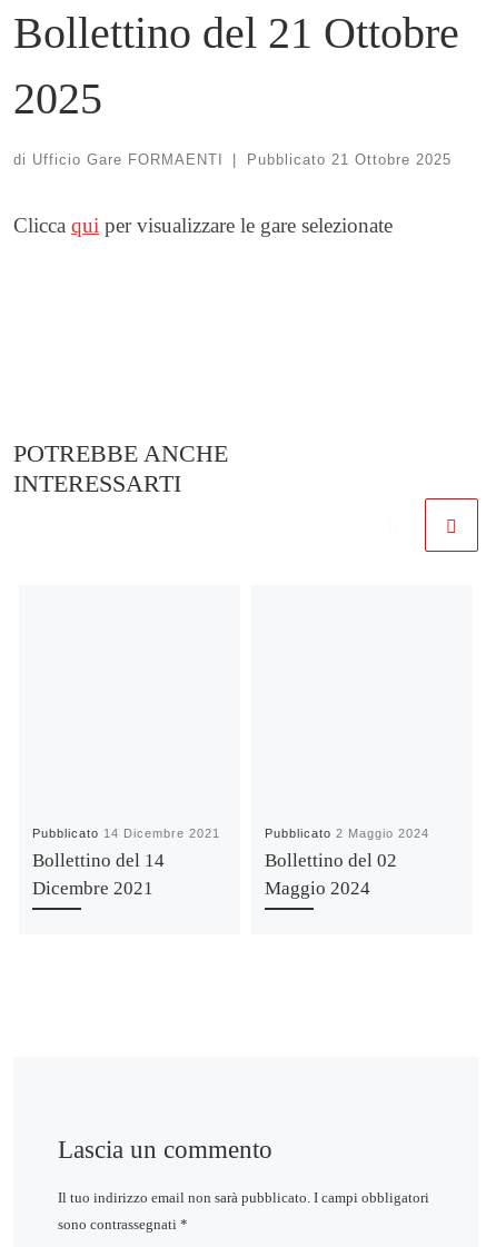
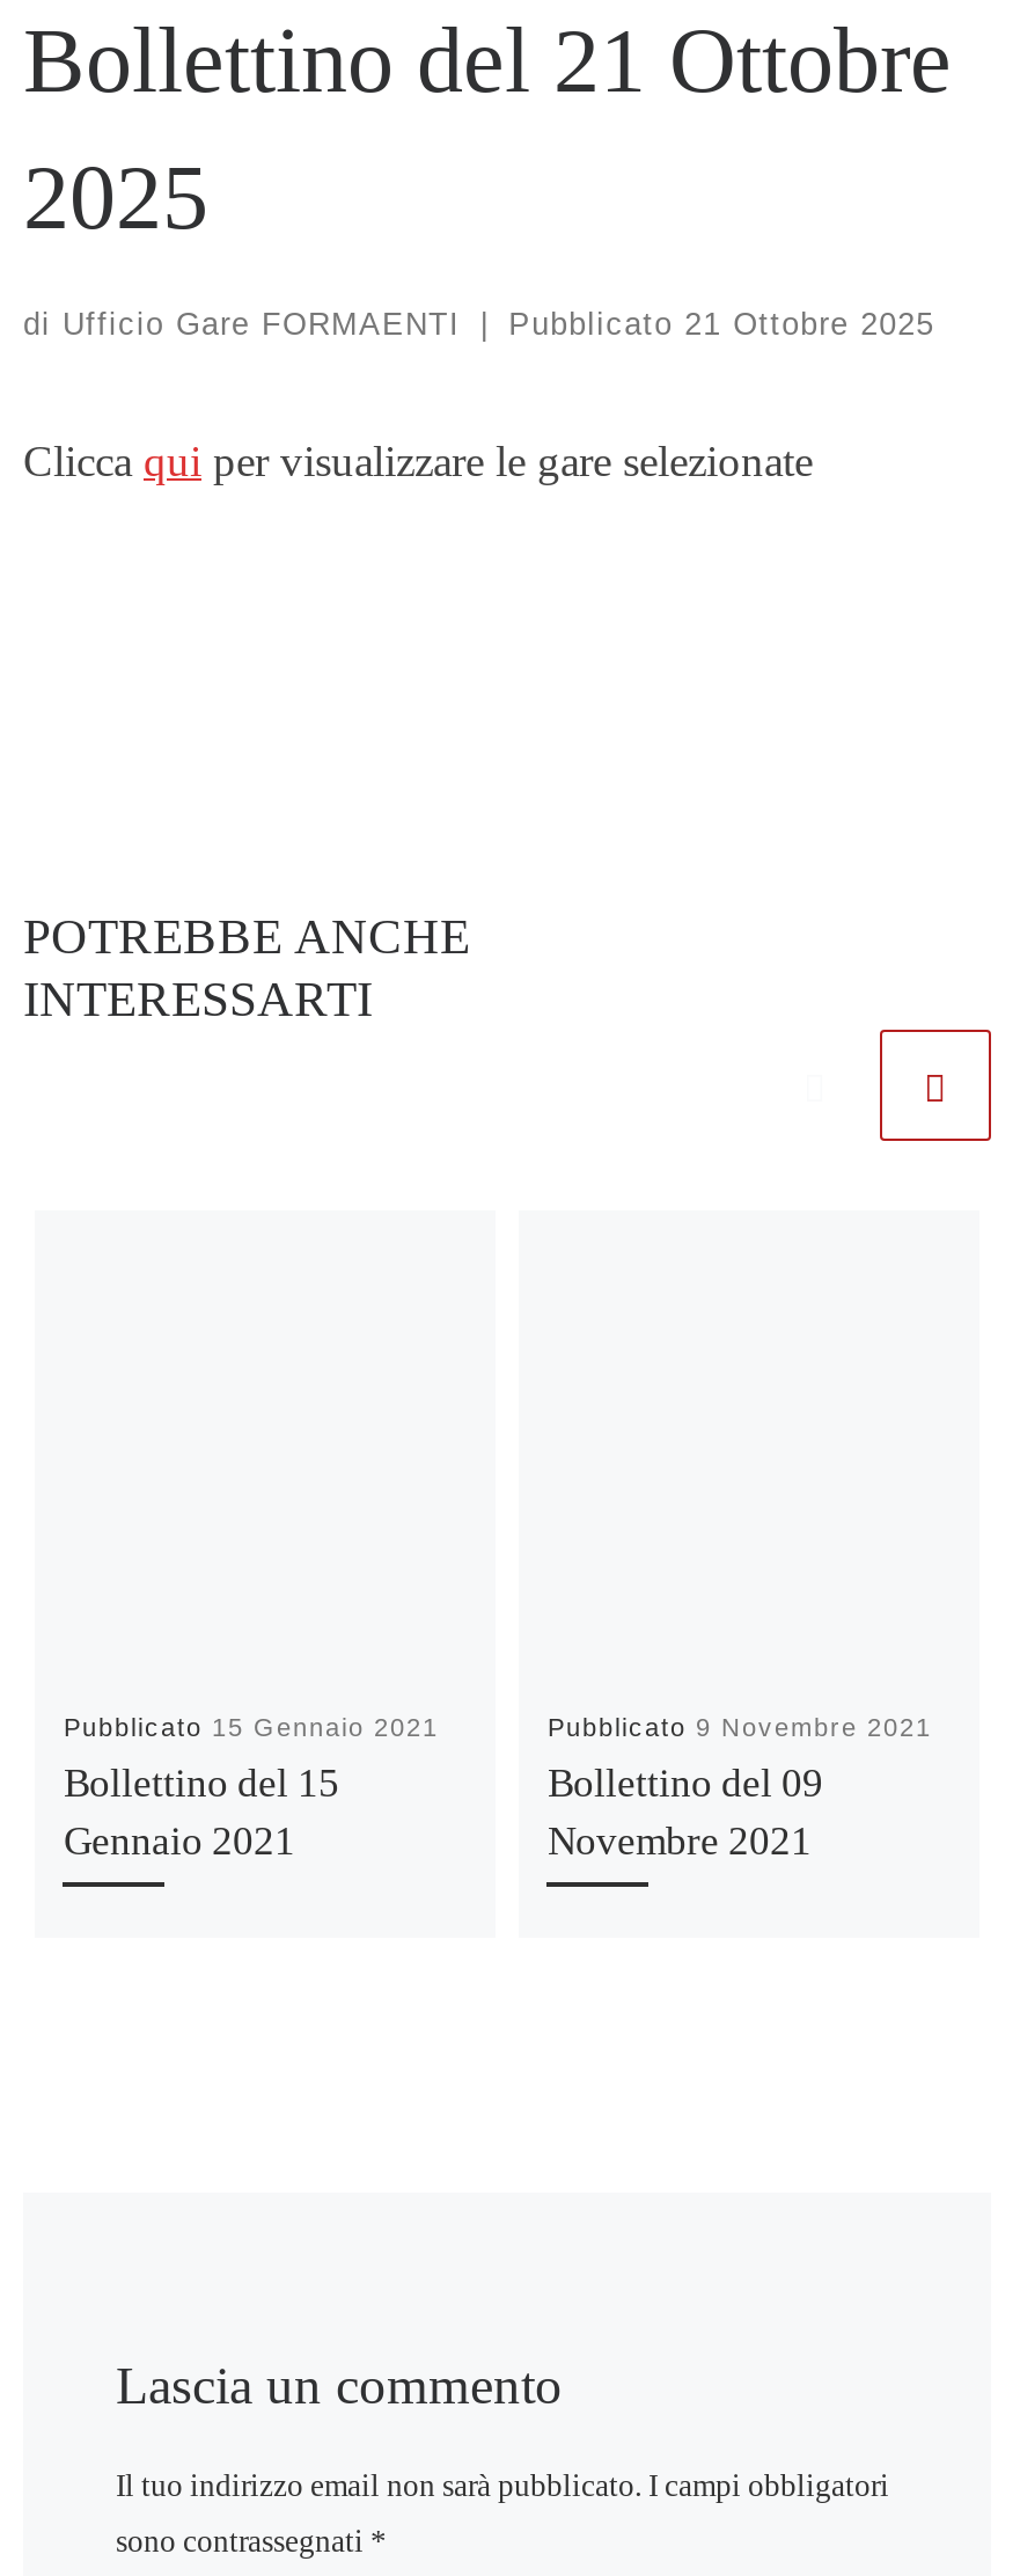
- Pubblicato 14 Dicembre 2021
+ Pubblicato 15 Gennaio 2021

- Pubblicato 2 Maggio 2024
+ Pubblicato 9 Novembre 2021

- Bollettino del 14
- Dicembre 2021
+ Bollettino del 15
+ Gennaio 2021

- Bollettino del 02
- Maggio 2024
+ Bollettino del 09
+ Novembre 2021
